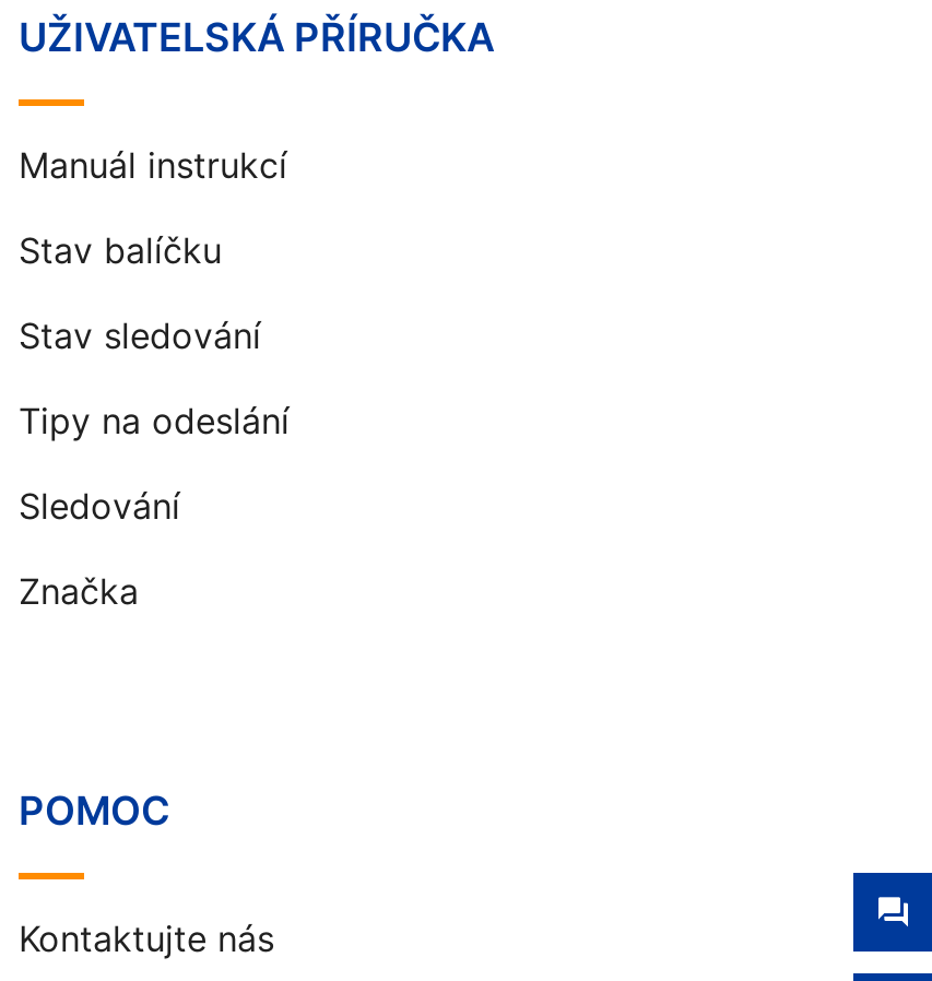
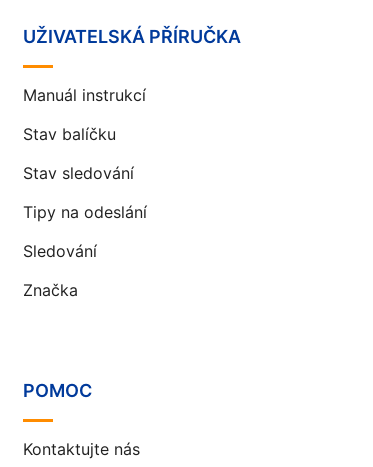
- [image]
